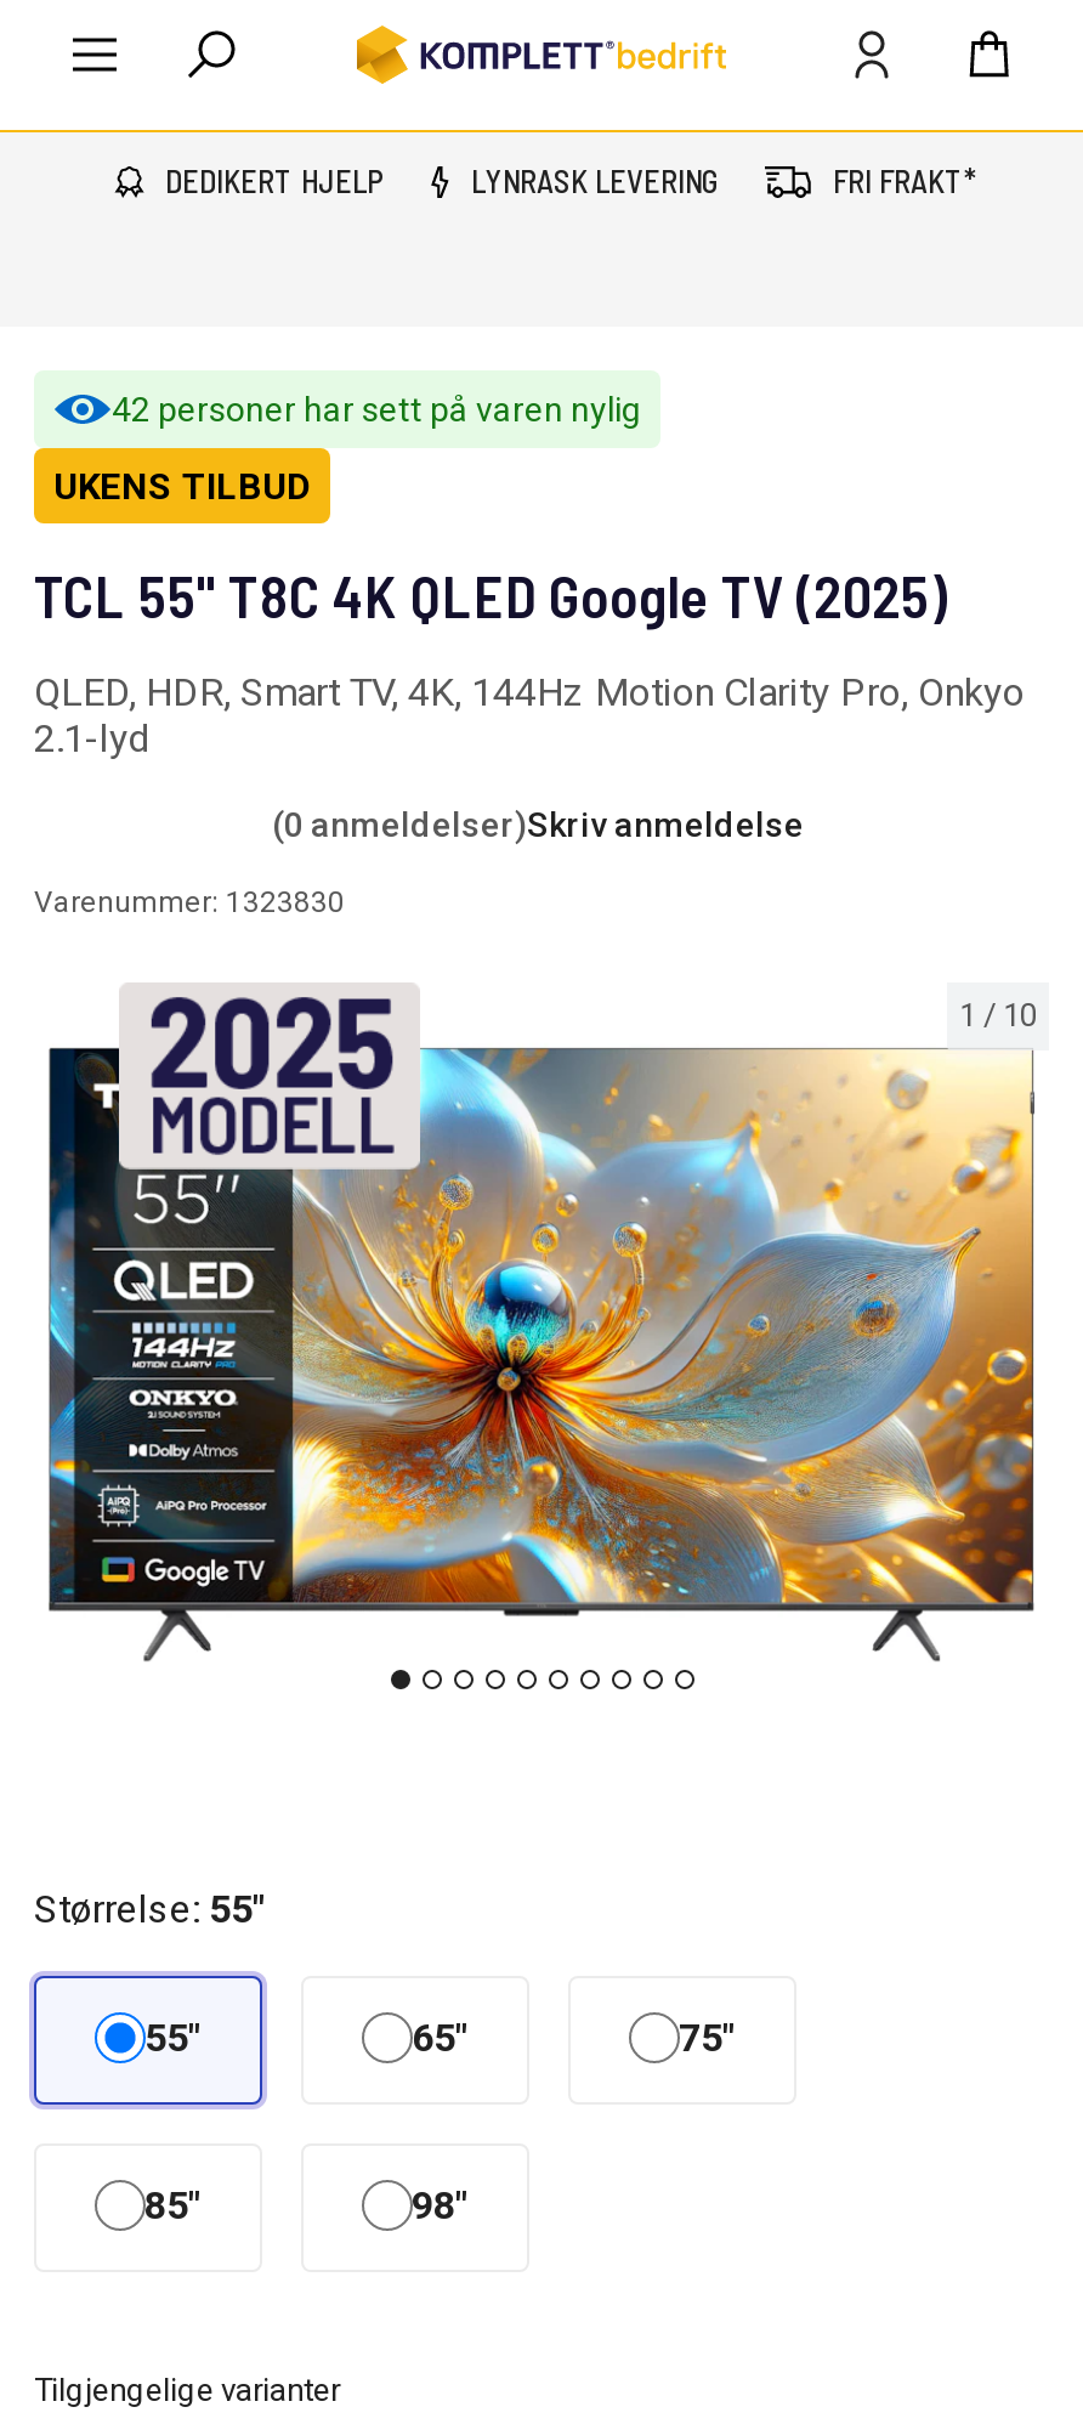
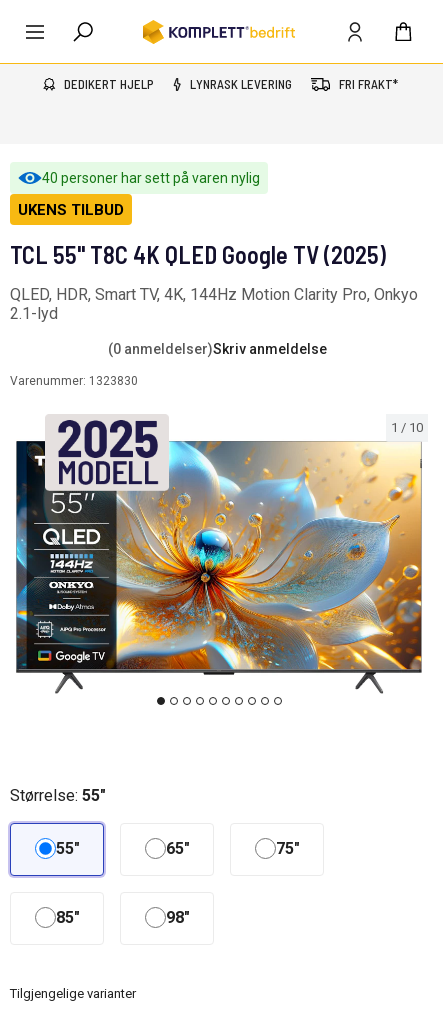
- 42 personer har sett på varen nylig
+ 40 personer har sett på varen nylig
